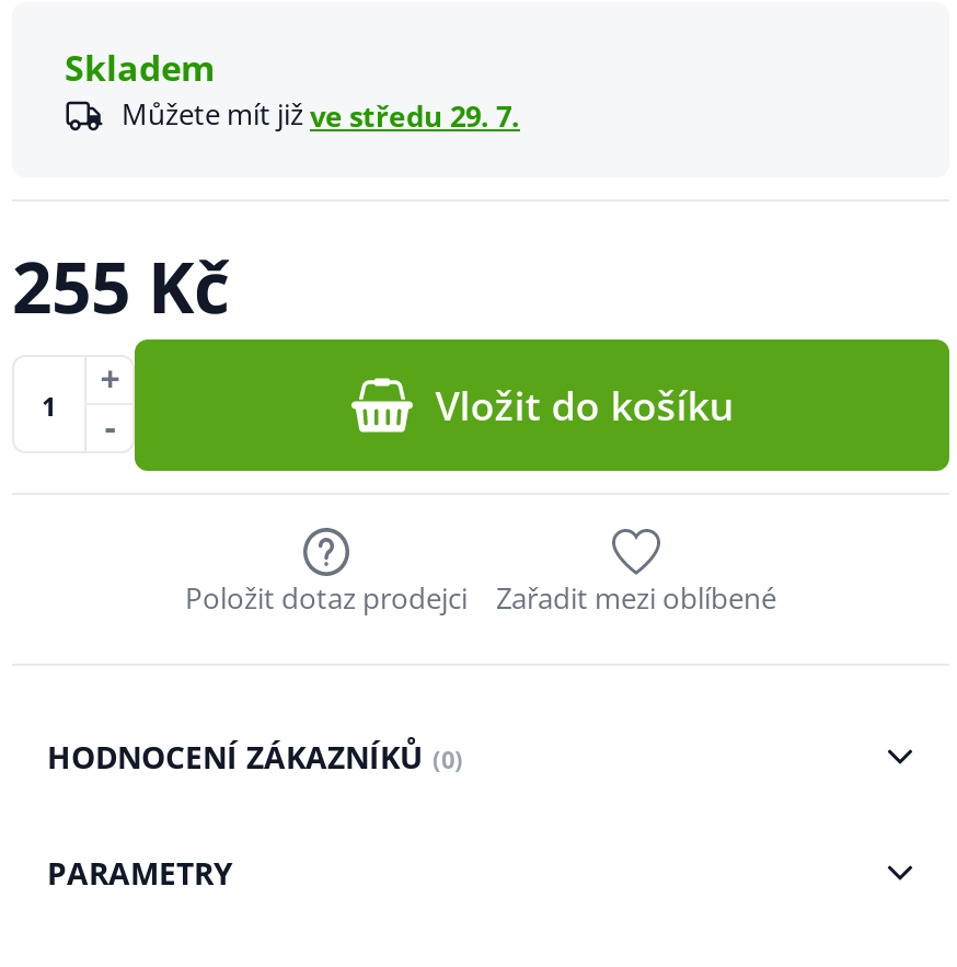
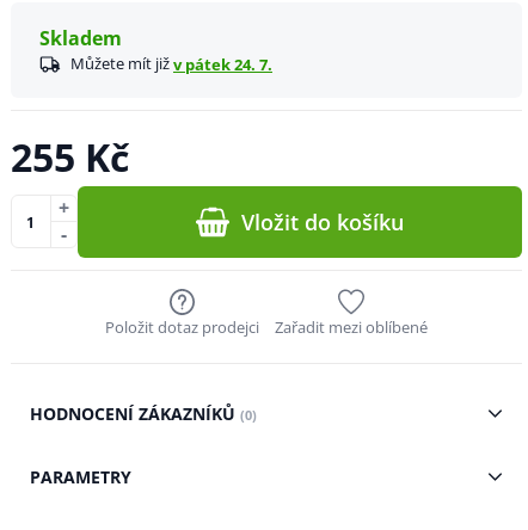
- Můžete mít již ve středu 29. 7.
+ Můžete mít již v pátek 24. 7.
